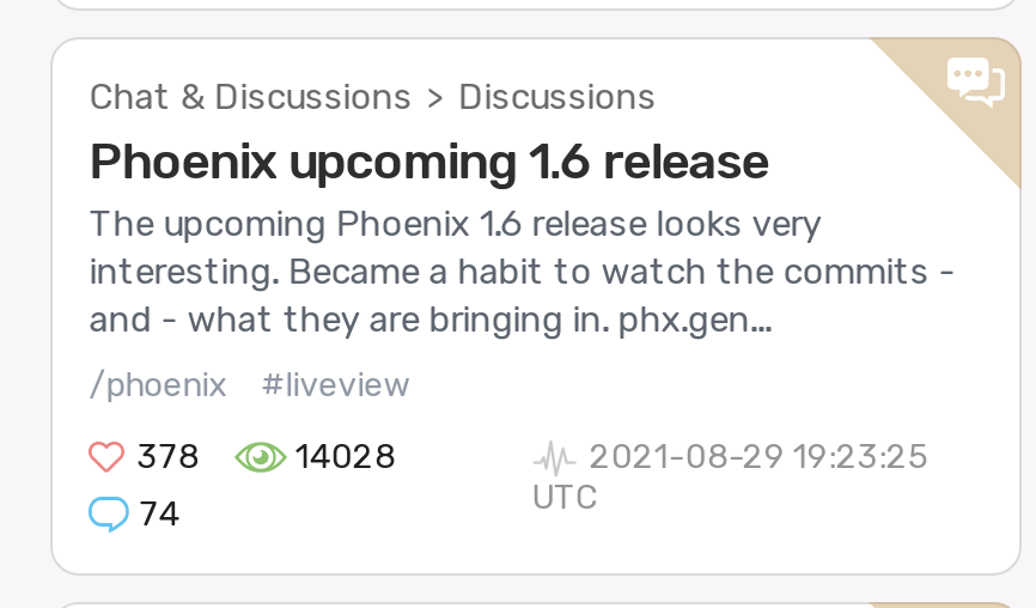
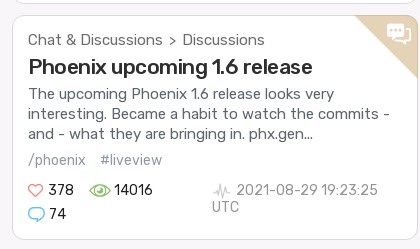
- 14028
+ 14016
